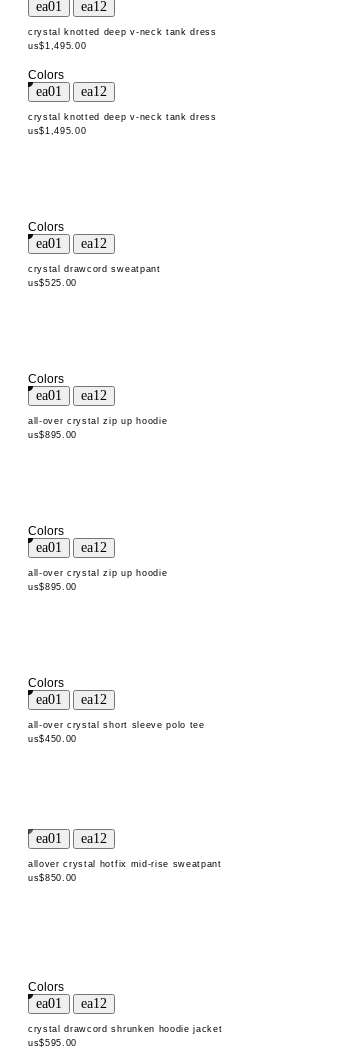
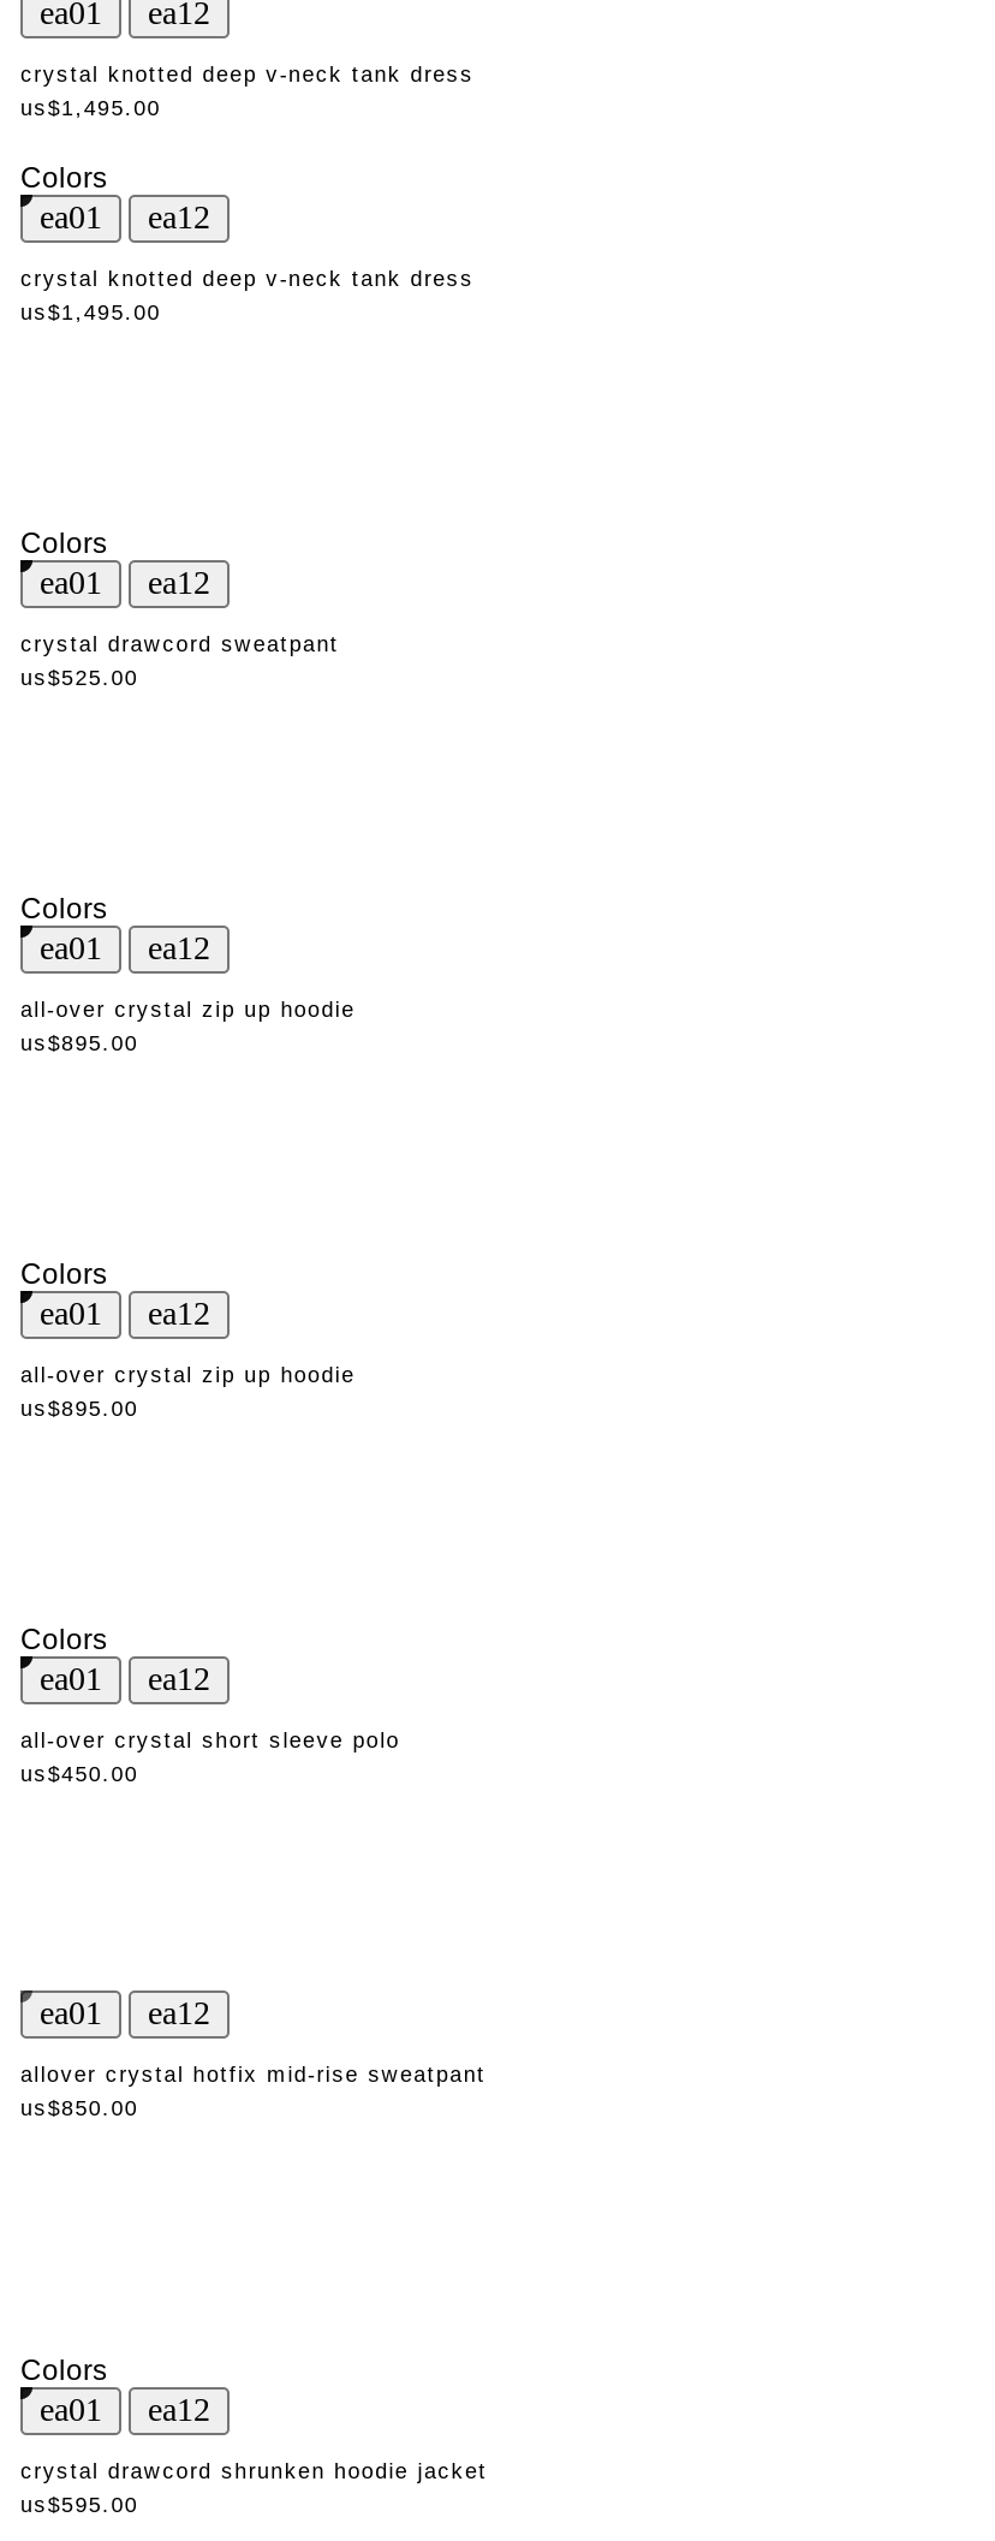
- all-over crystal short sleeve polo tee
+ all-over crystal short sleeve polo
